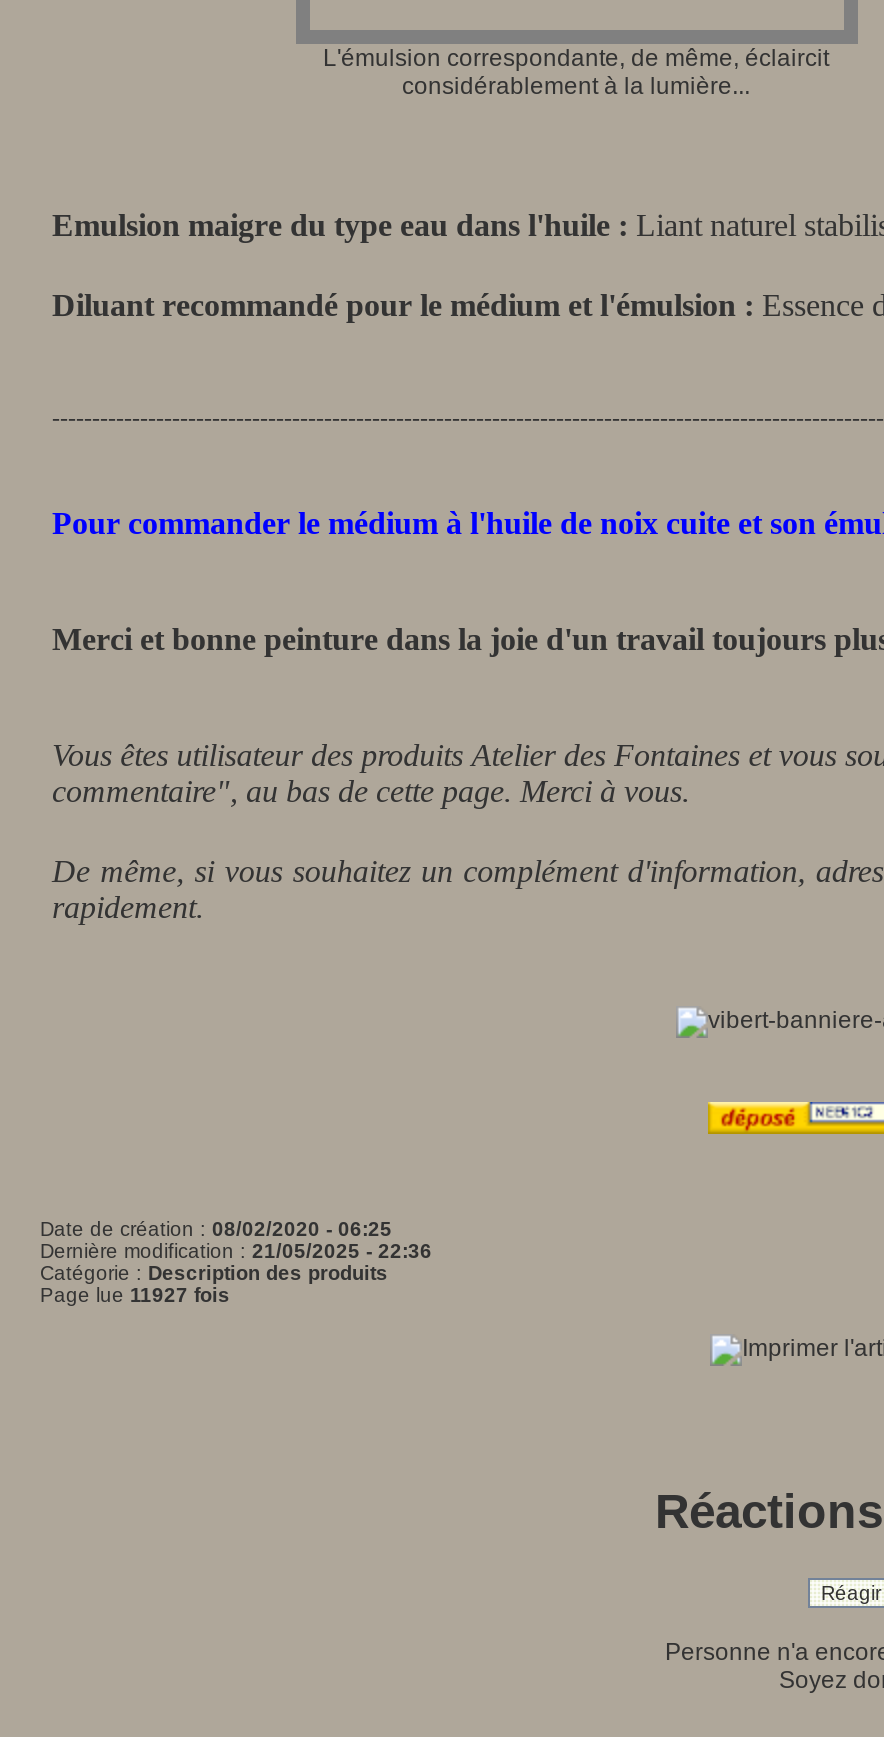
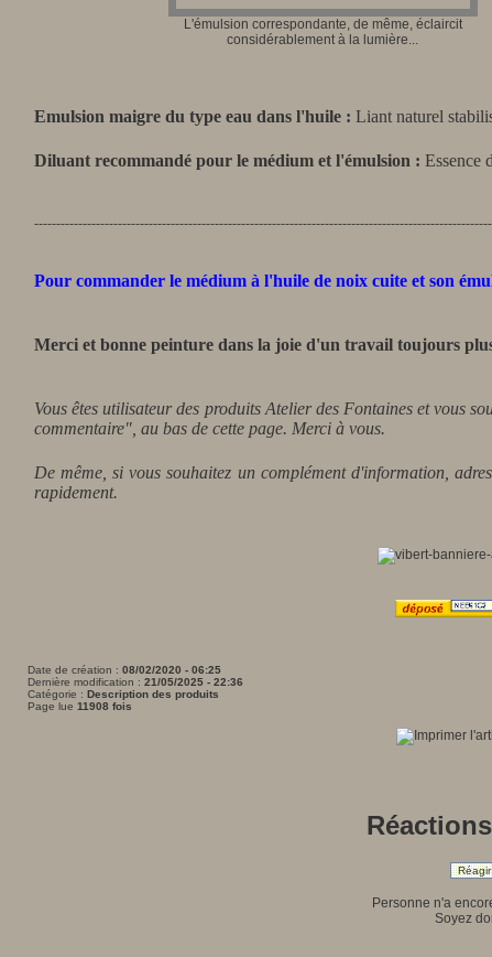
- Page lue 11927 fois
+ Page lue 11908 fois
